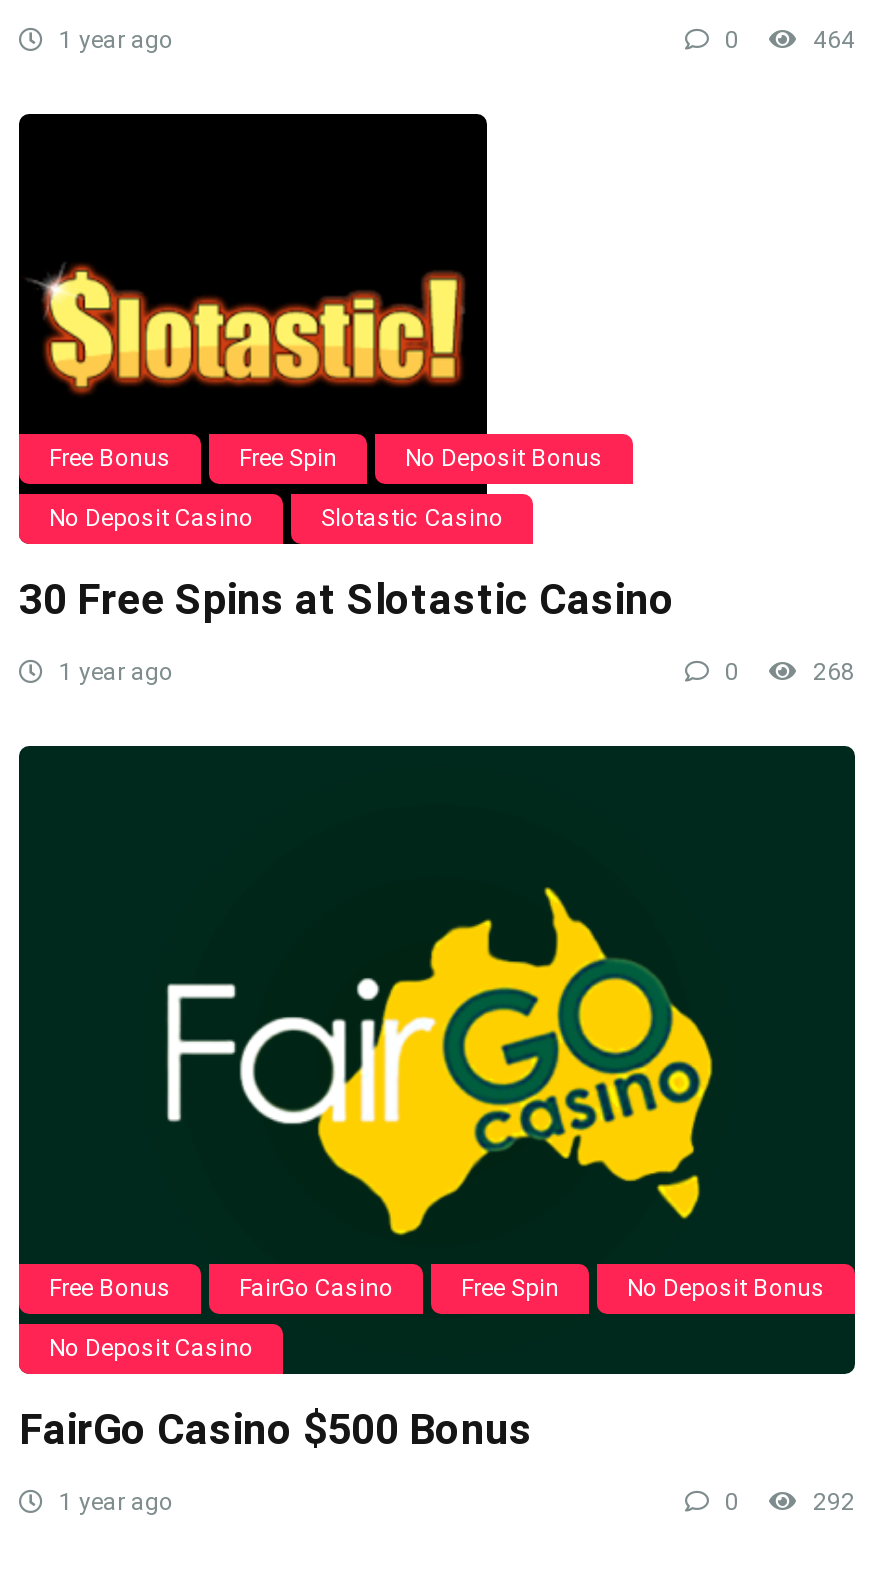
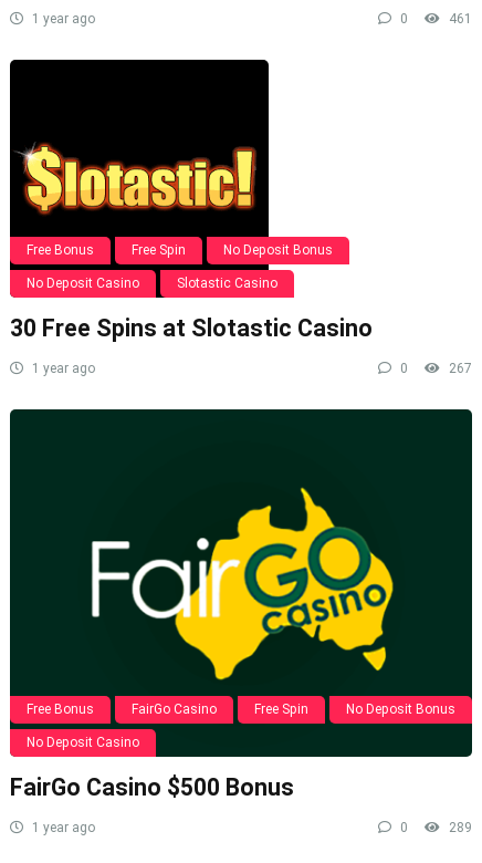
- 464
+ 461

- 268
+ 267

- 292
+ 289
